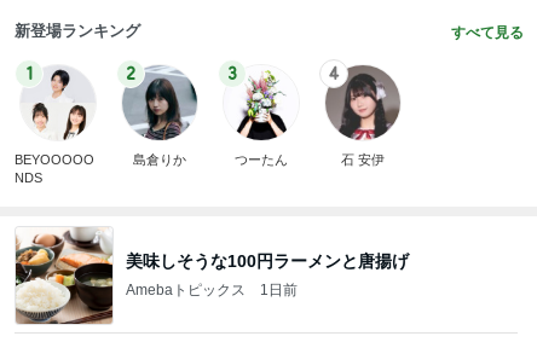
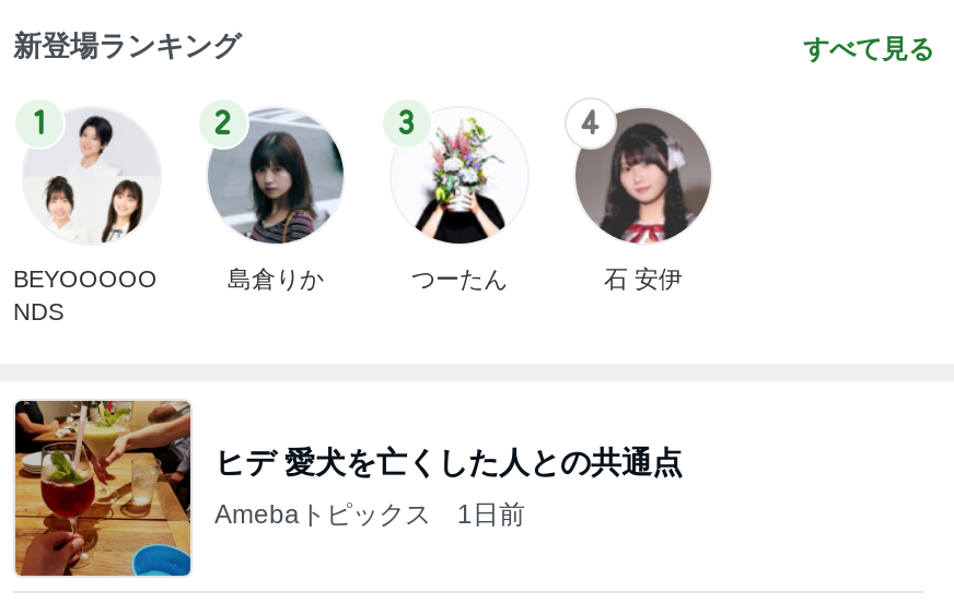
- [image]
- 美味しそうな100円ラーメンと唐揚げ
+ [image]
+ ヒデ 愛犬を亡くした人との共通点
